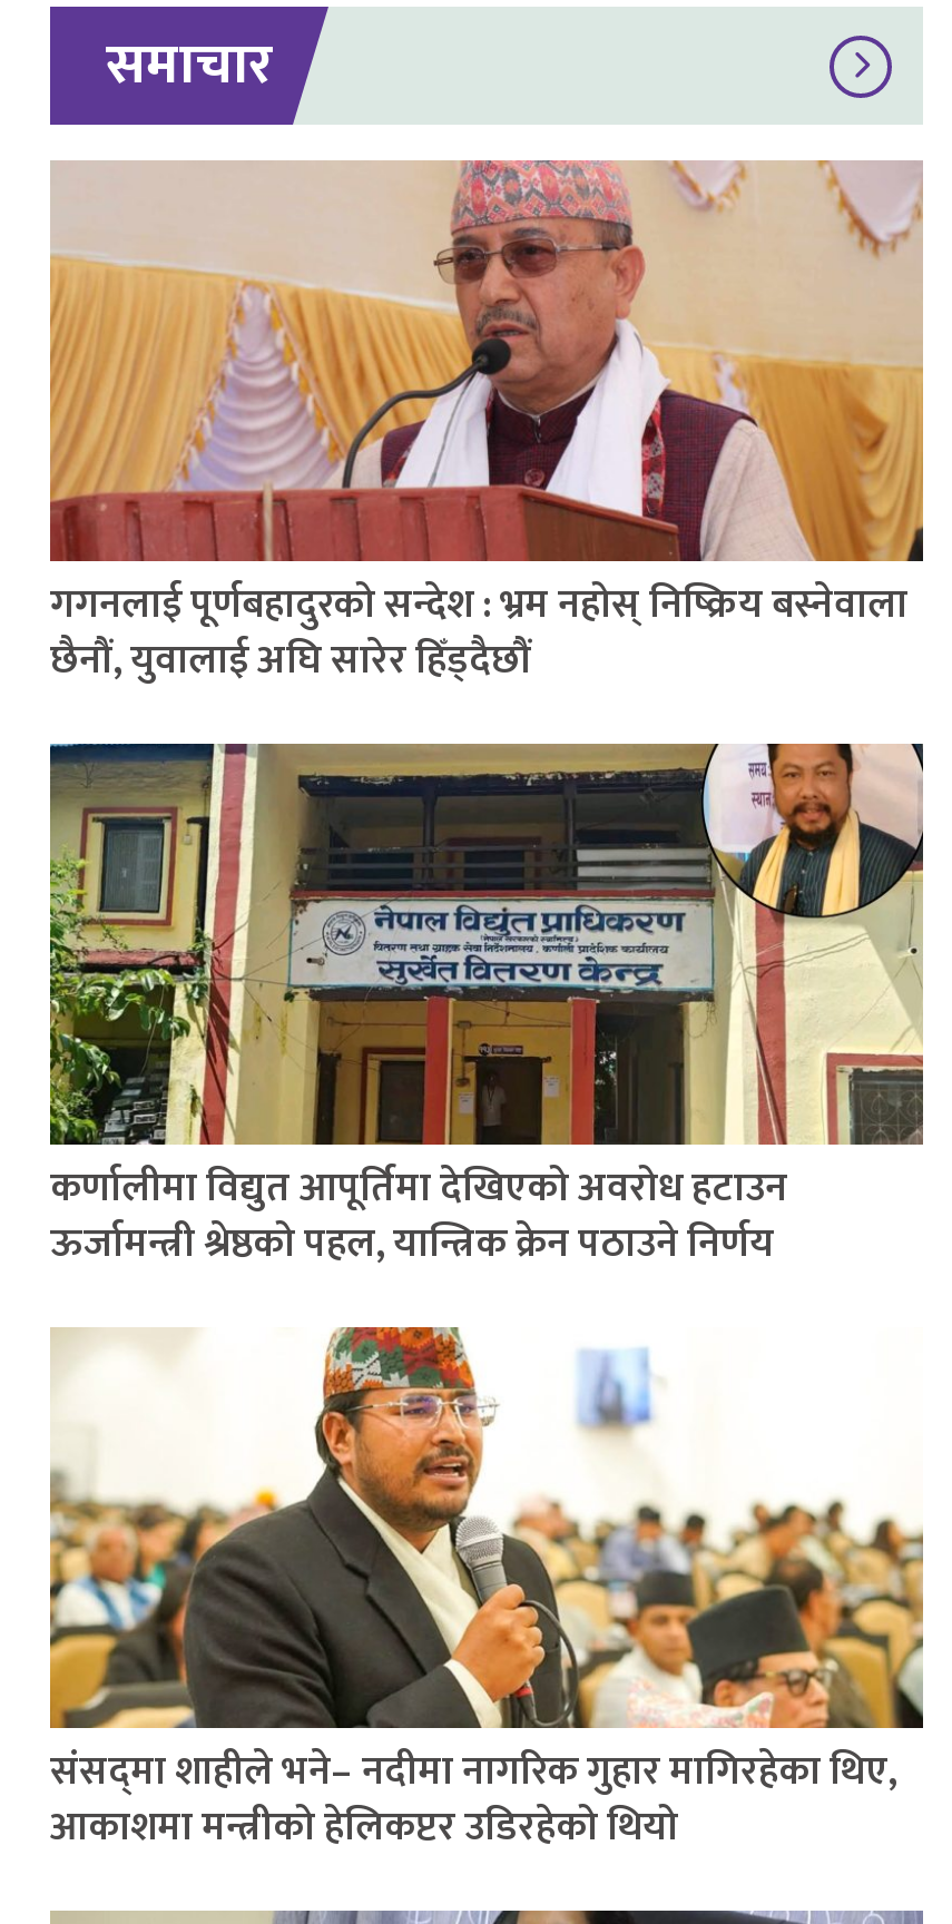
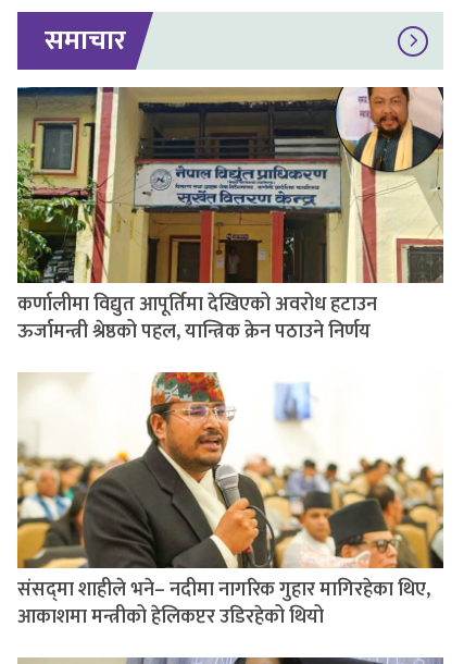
- [image]
- गगनलाई पूर्णबहादुरको सन्देश : भ्रम नहोस् निष्क्रिय बस्नेवाला
- छैनौं, युवालाई अघि सारेर हिँड्दैछौं
